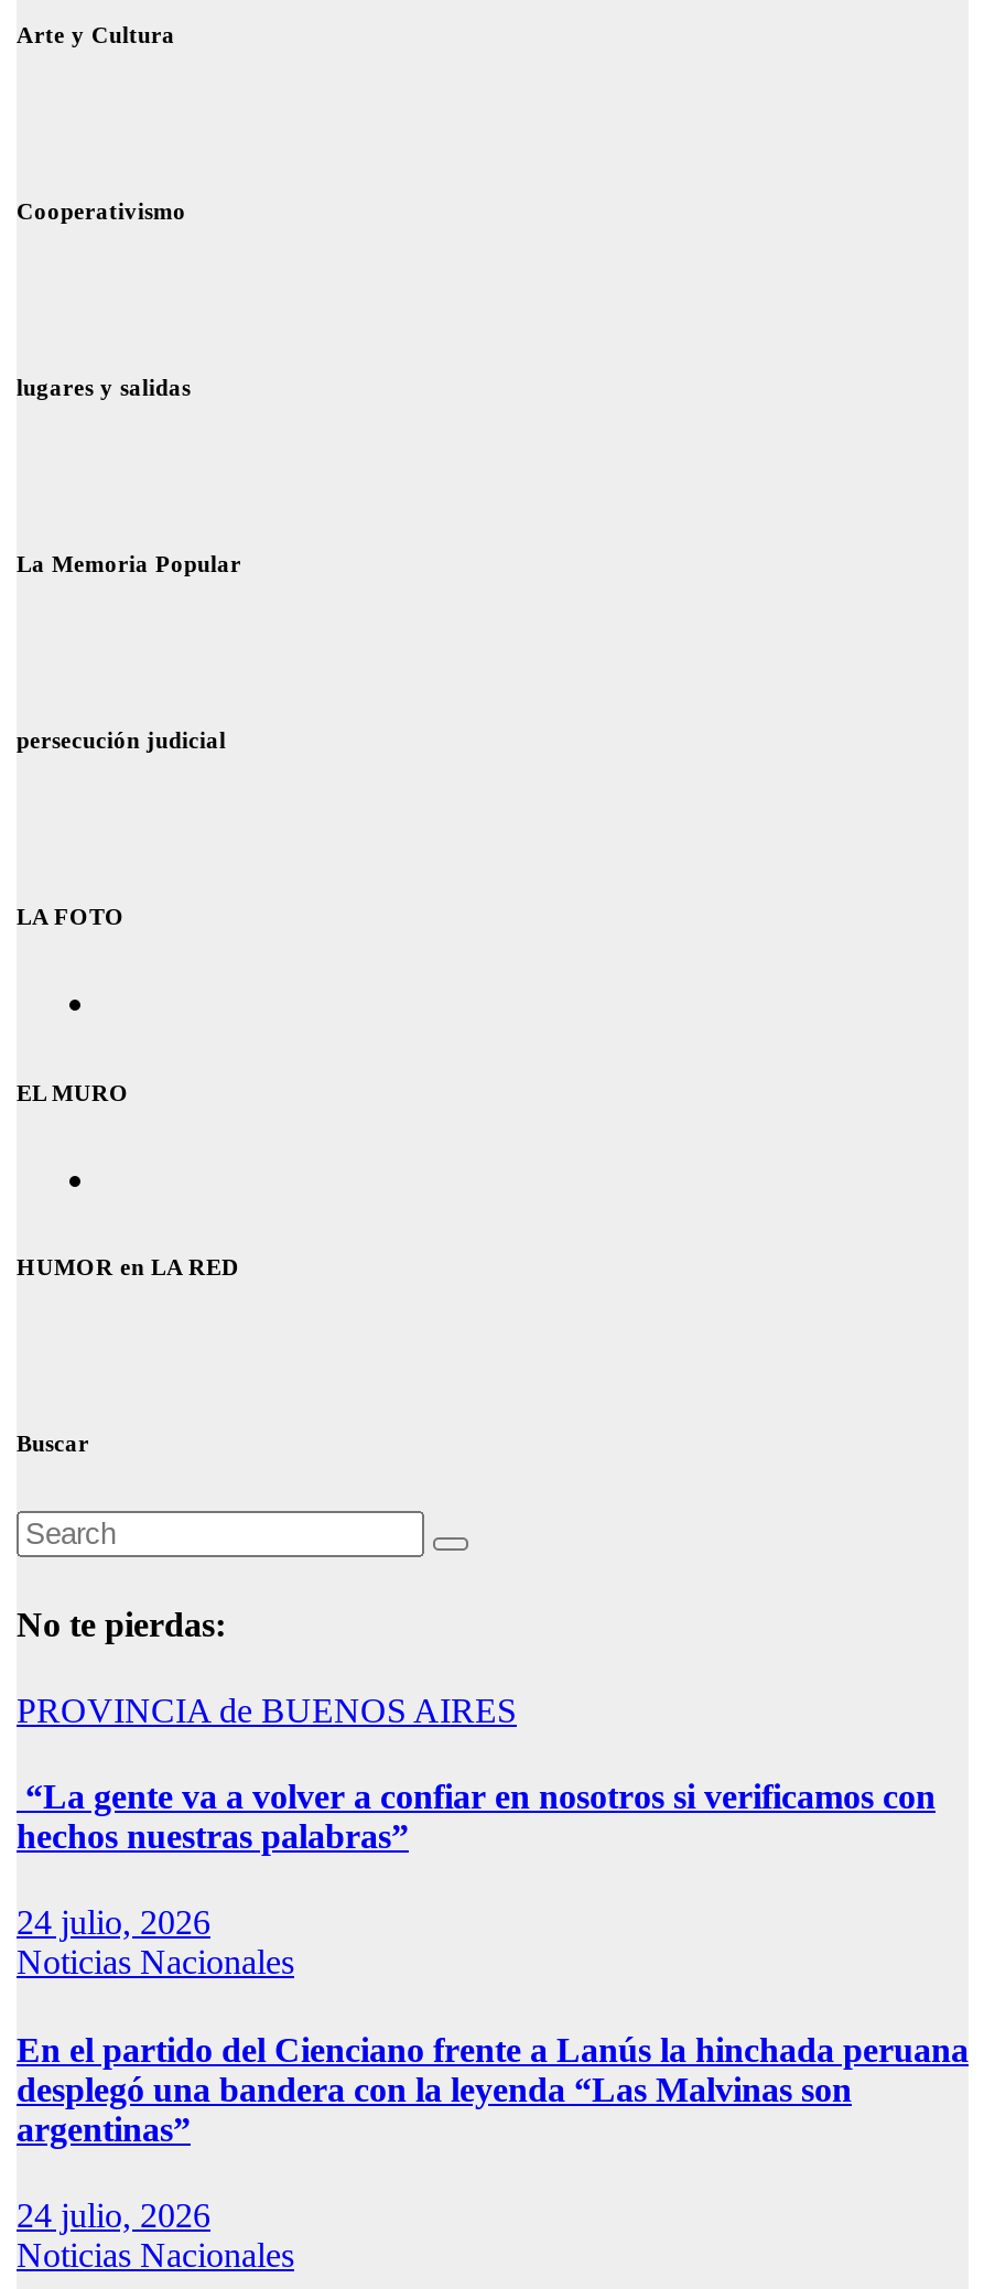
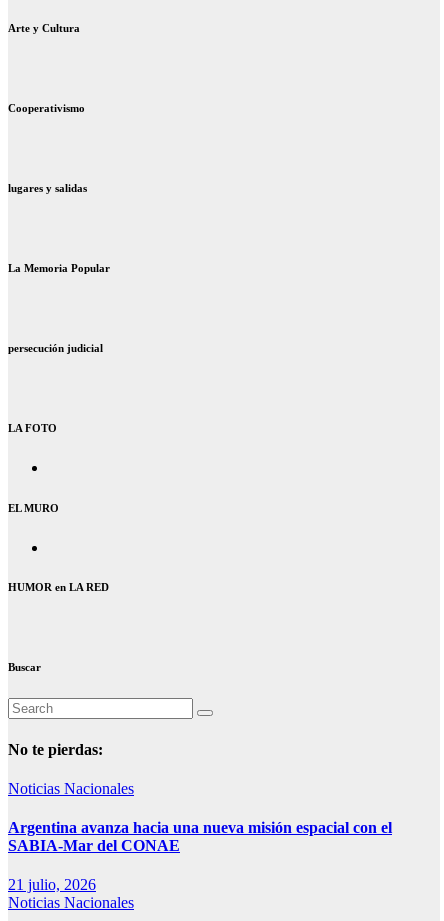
- PROVINCIA de BUENOS AIRES
- “La gente va a volver a confiar en nosotros si verificamos con
- hechos nuestras palabras”
- 24 julio, 2026

- En el partido del Cienciano frente a Lanús la hinchada peruana
- desplegó una bandera con la leyenda “Las Malvinas son
- argentinas”
+ Argentina avanza hacia una nueva misión espacial con el
+ SABIA-Mar del CONAE

- 24 julio, 2026
+ 21 julio, 2026
